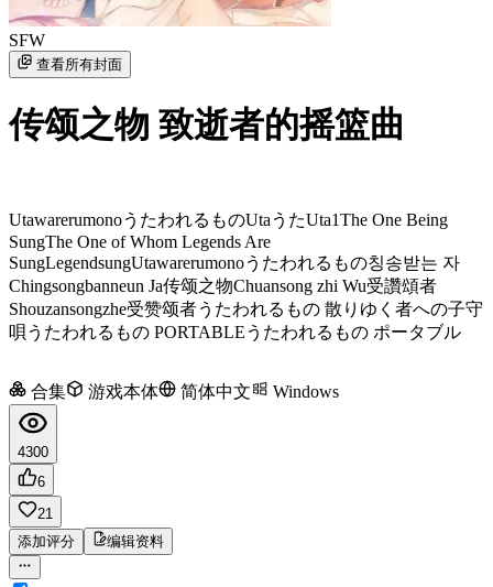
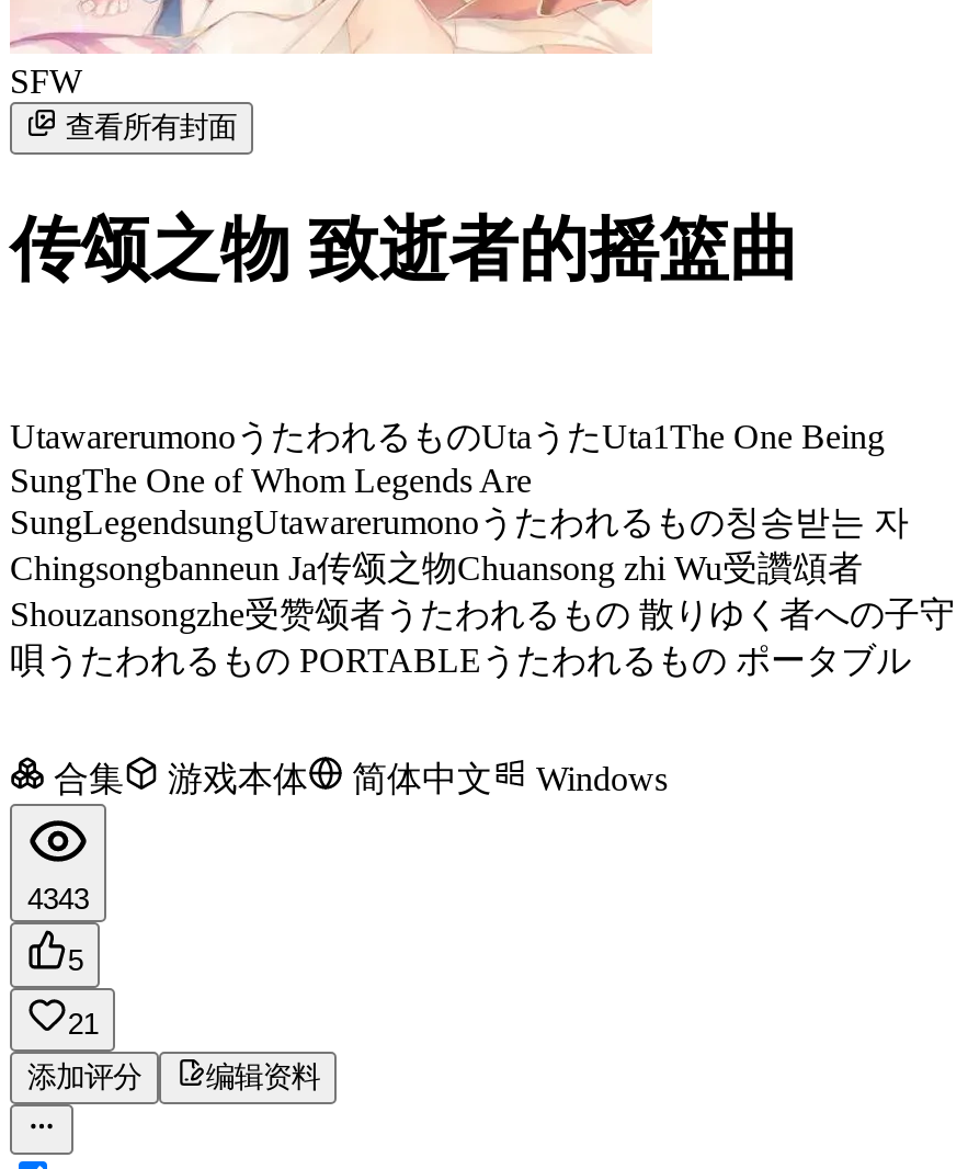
- 4300
+ 4343

- 6
+ 5
